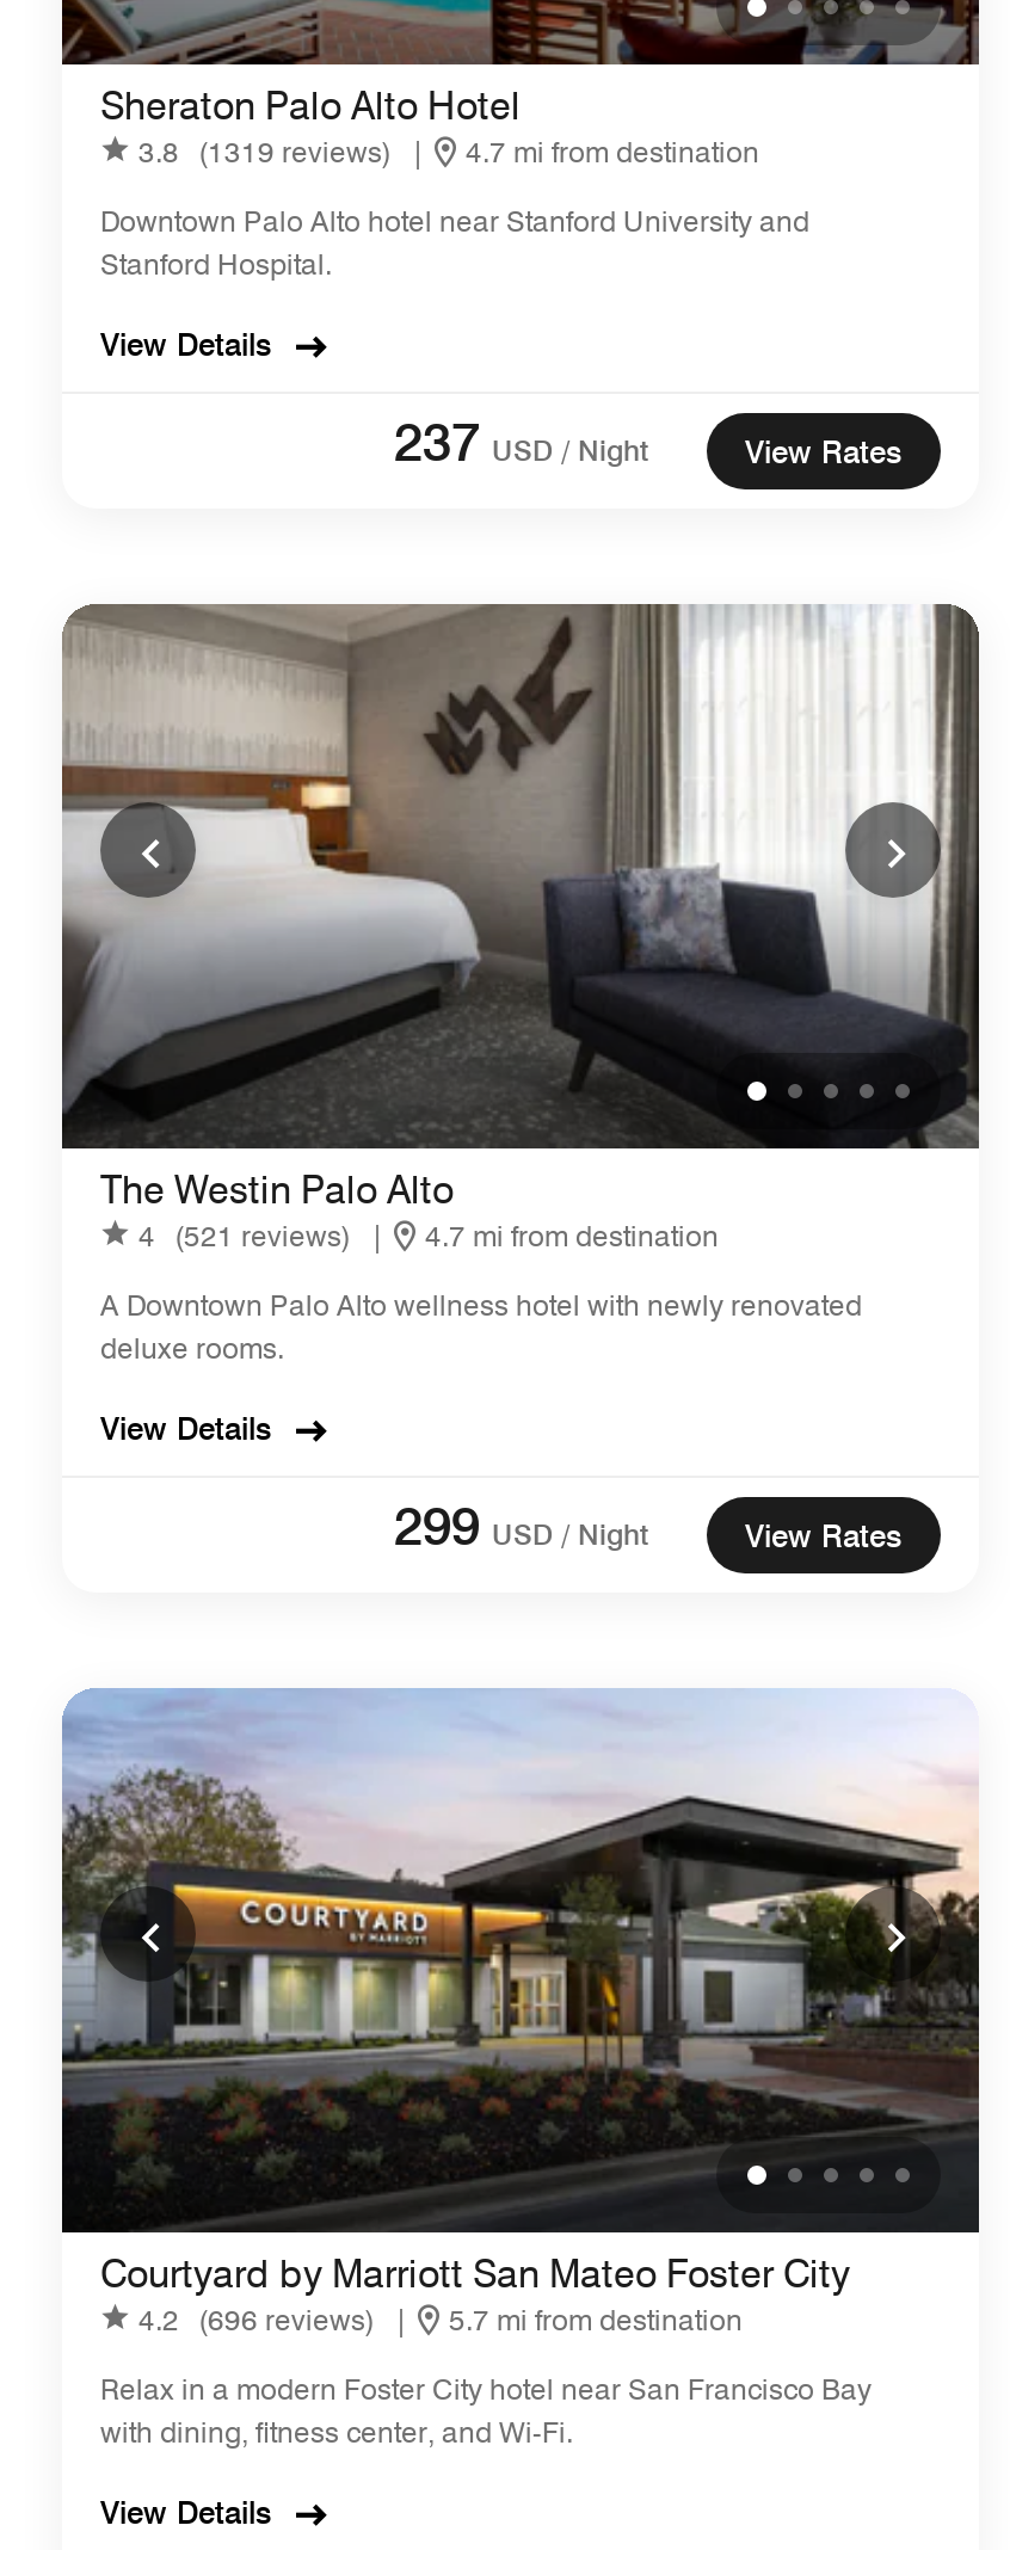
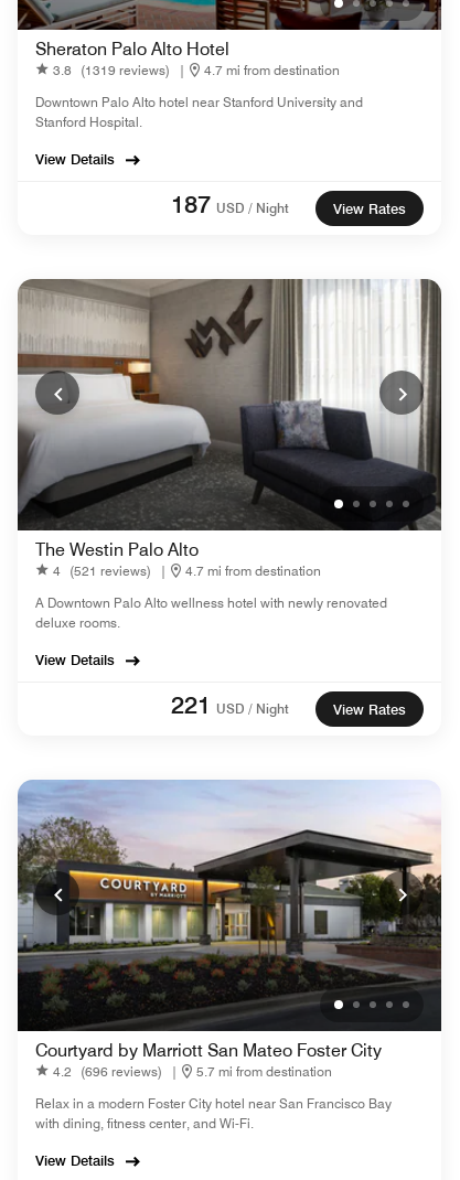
- 237 USD / Night
+ 187 USD / Night

- 299 USD / Night
+ 221 USD / Night
